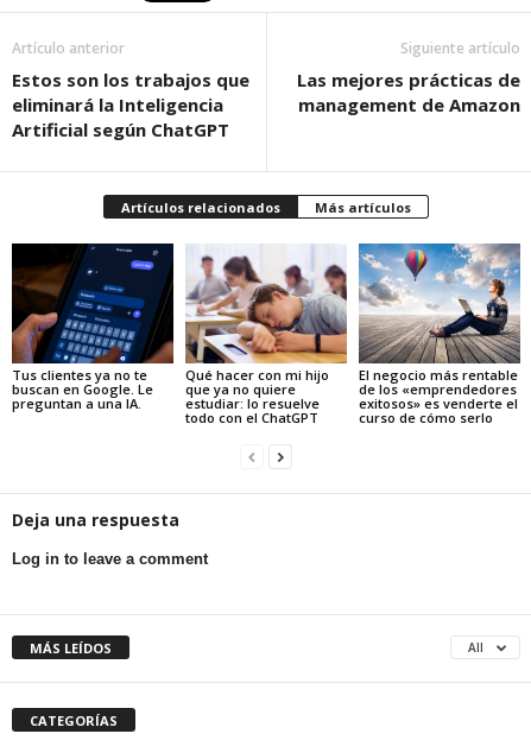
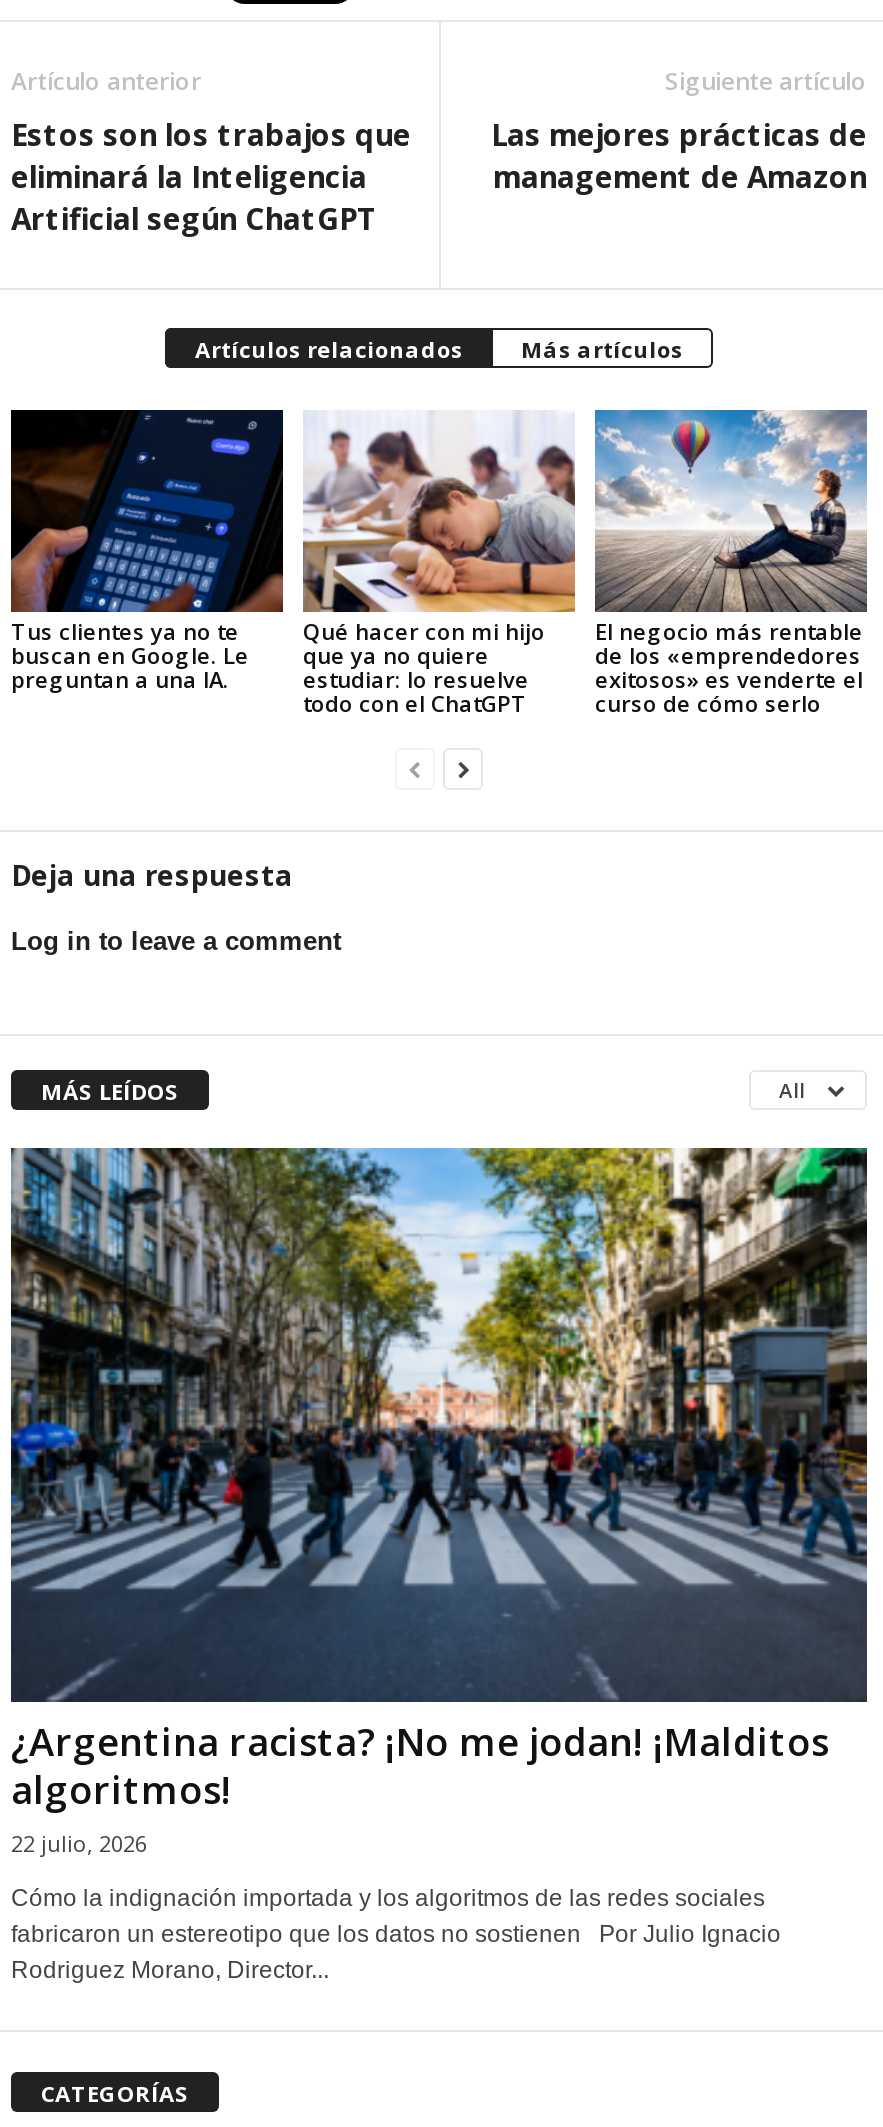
+ [image]
+ ¿Argentina racista? ¡No me jodan! ¡Malditos
+ algoritmos!
+ 22 julio, 2026
+ Cómo la indignación importada y los algoritmos de las redes sociales
+ fabricaron un estereotipo que los datos no sostienen Por Julio Ignacio
+ Rodriguez Morano, Director...
